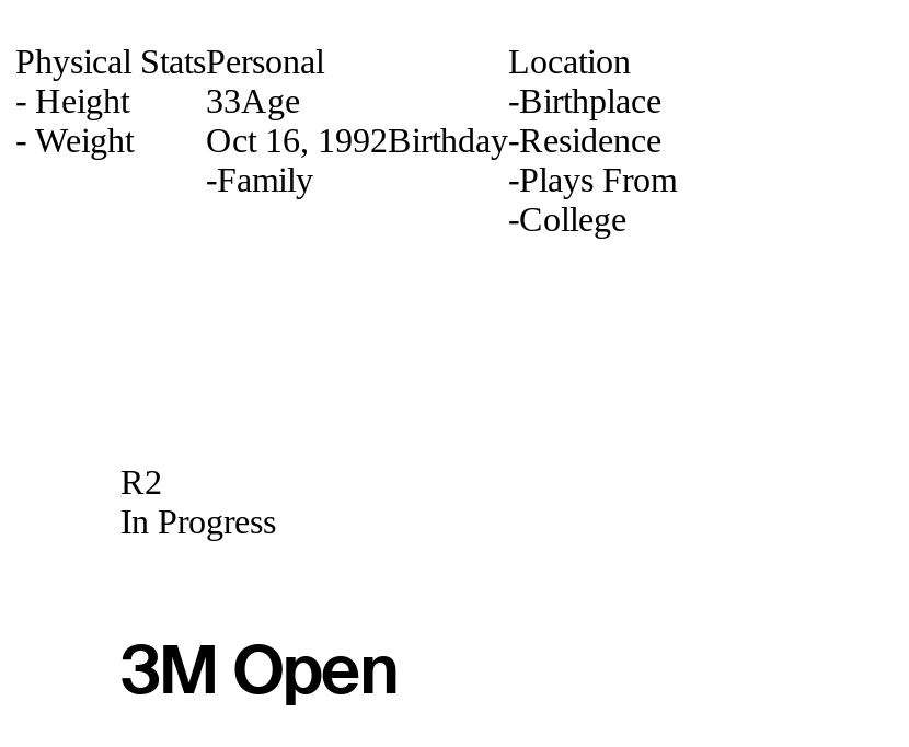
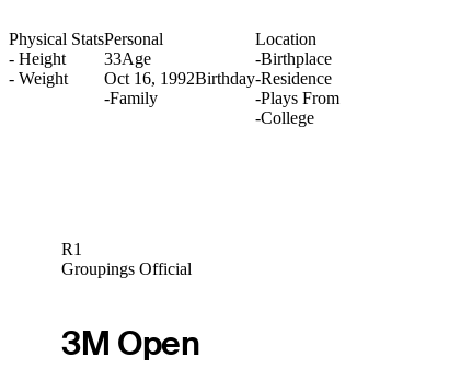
- R2
- In Progress
+ R1
+ Groupings Official
